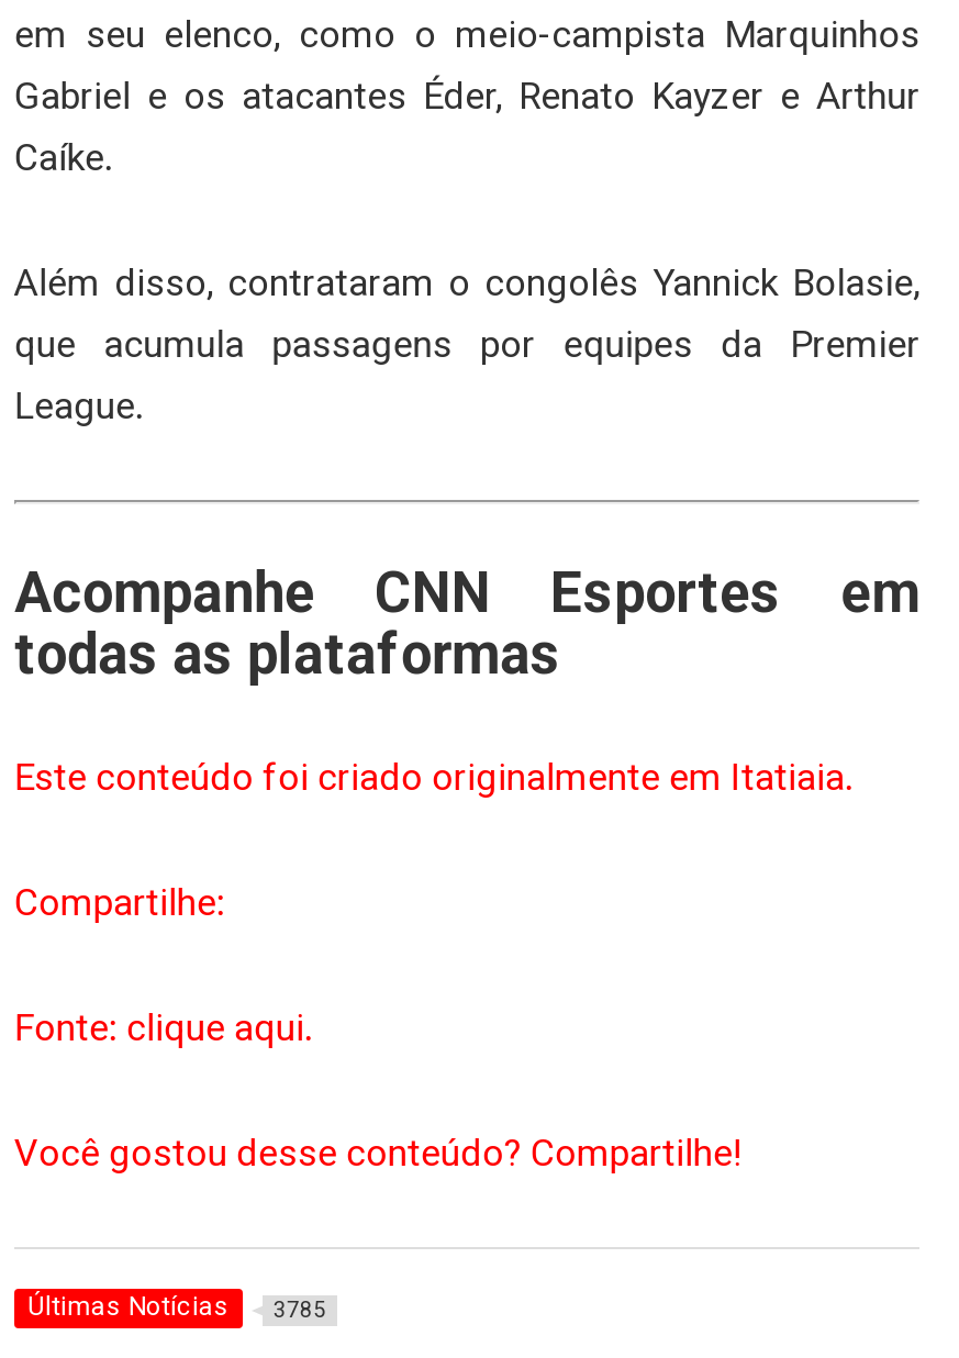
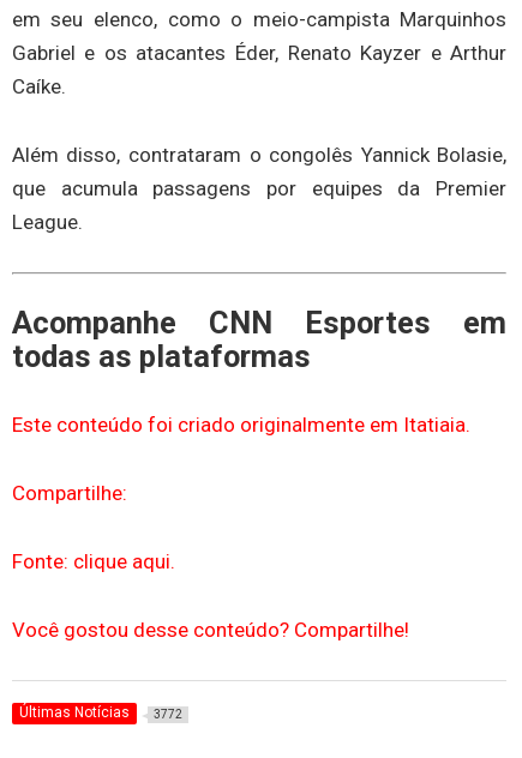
- Últimas Notícias 3785
+ Últimas Notícias 3772
